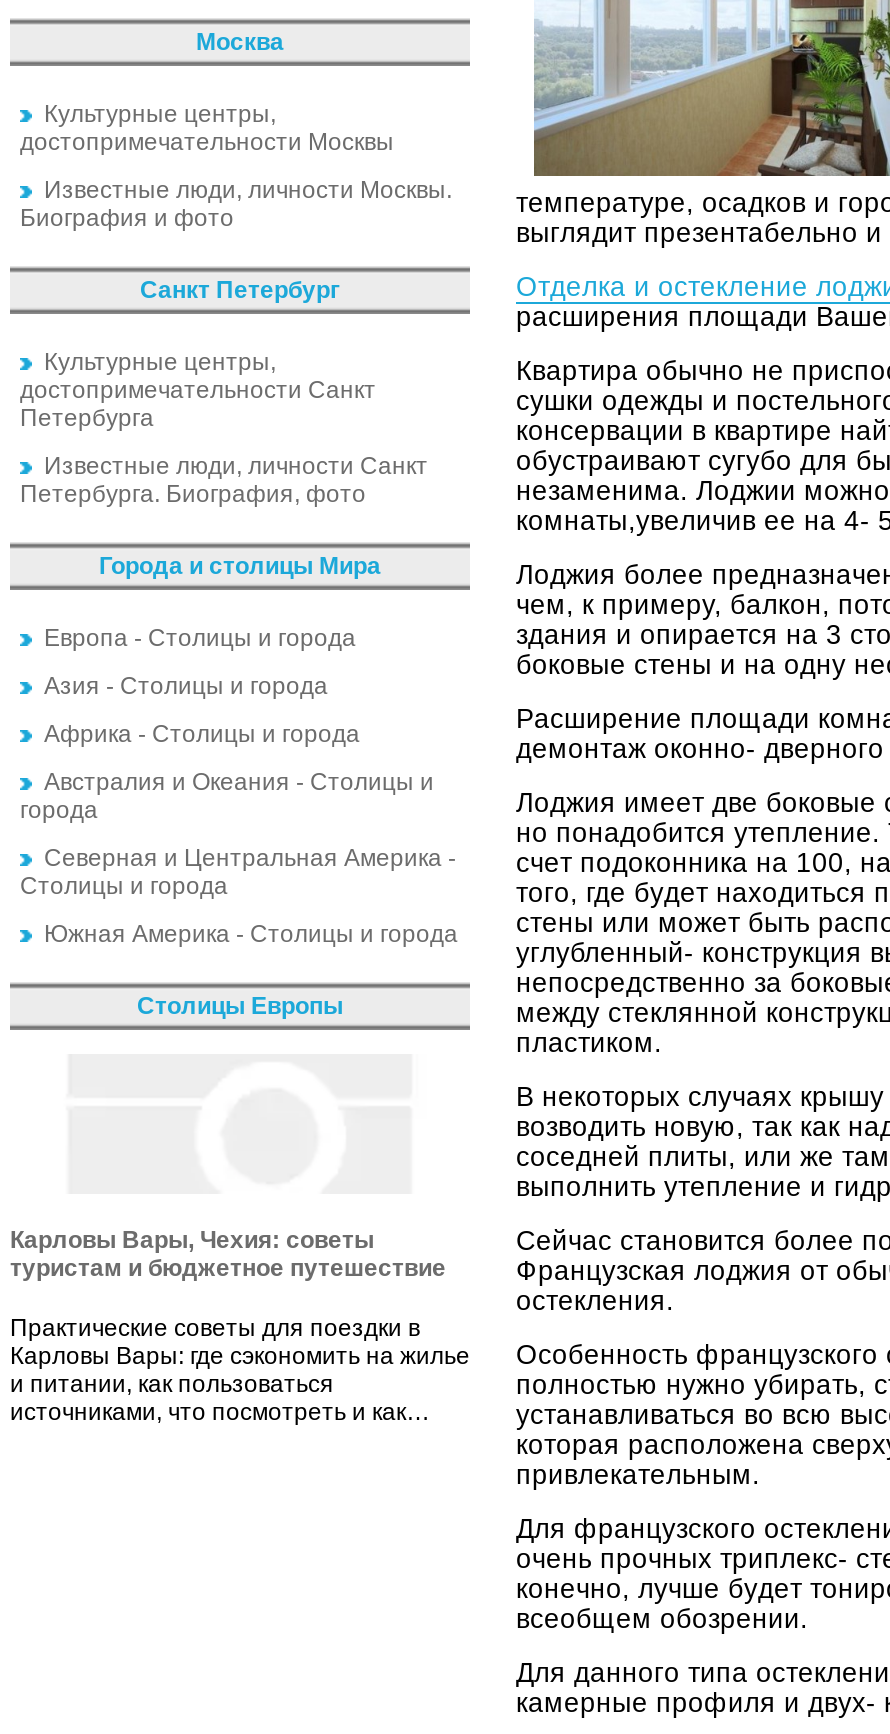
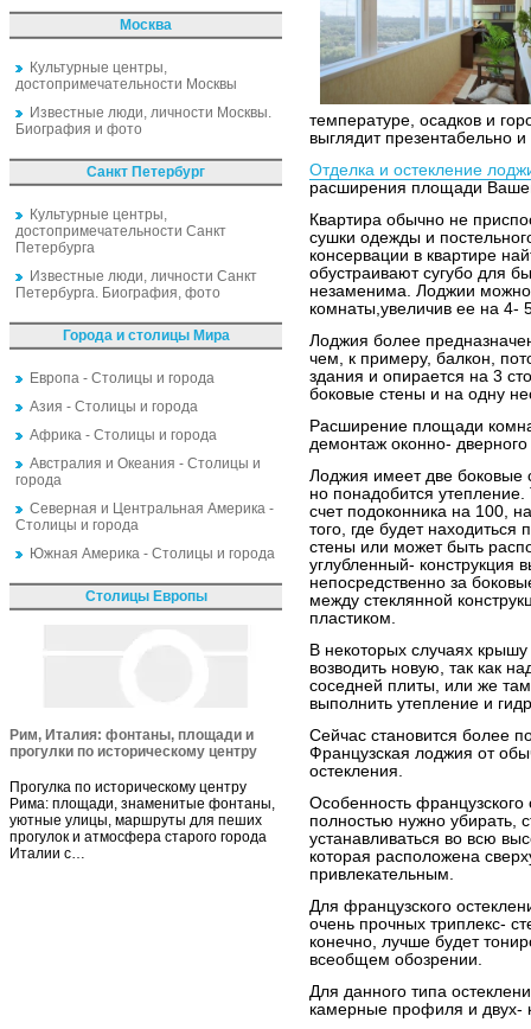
- Карловы Вары, Чехия: советы
- туристам и бюджетное путешествие
+ Рим, Италия: фонтаны, площади и
+ прогулки по историческому центру

- Практические советы для поездки в
- Карловы Вары: где сэкономить на жилье
- и питании, как пользоваться
- источниками, что посмотреть и как…
+ Прогулка по историческому центру
+ Рима: площади, знаменитые фонтаны,
+ уютные улицы, маршруты для пеших
+ прогулок и атмосфера старого города
+ Италии с…
